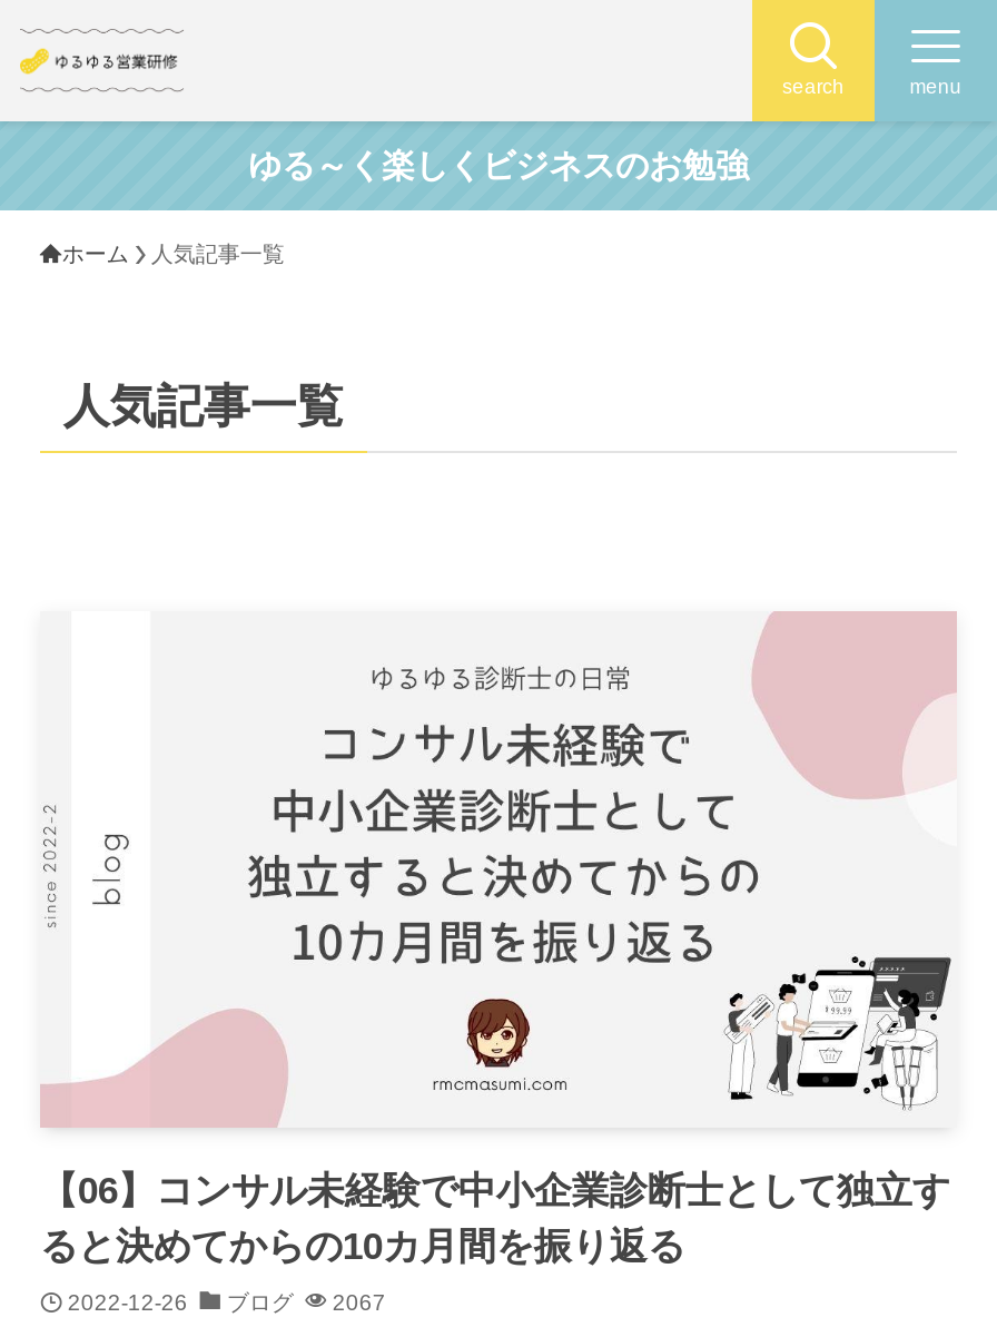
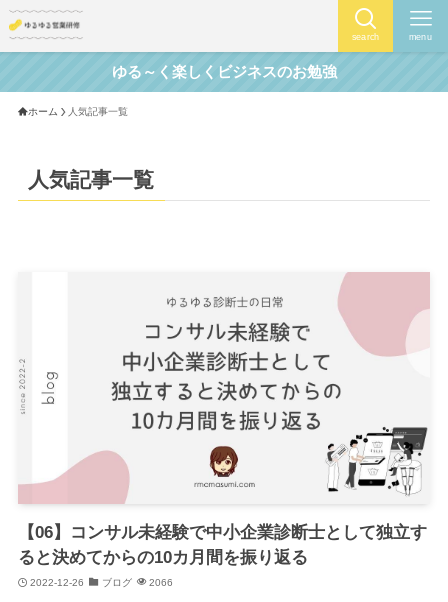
- 2022-12-26 ブログ 2067
+ 2022-12-26 ブログ 2066
